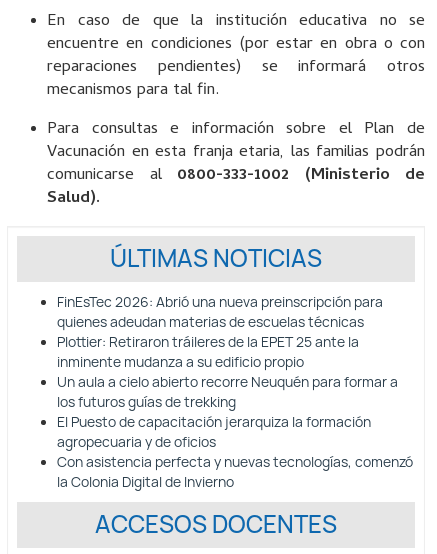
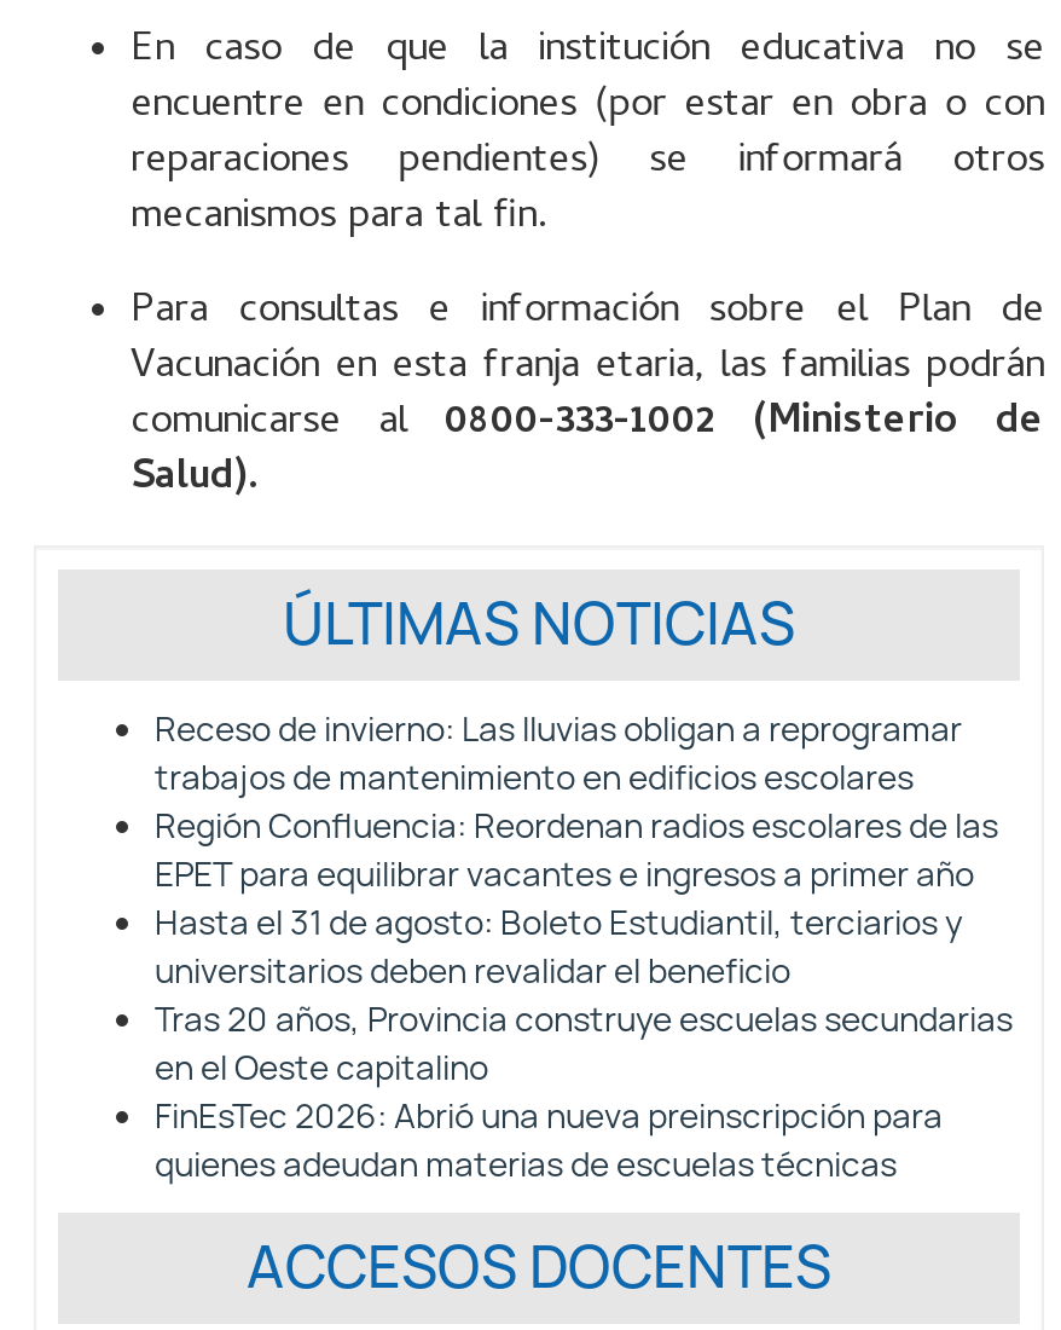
+ Receso de invierno: Las lluvias obligan a reprogramar
+ trabajos de mantenimiento en edificios escolares
+ Región Confluencia: Reordenan radios escolares de las
+ EPET para equilibrar vacantes e ingresos a primer año
+ Hasta el 31 de agosto: Boleto Estudiantil, terciarios y
+ universitarios deben revalidar el beneficio
+ Tras 20 años, Provincia construye escuelas secundarias
+ en el Oeste capitalino

moved down: FinEsTec 2026: Abrió una nueva preinscripción para | quienes adeudan materias de escuelas técnicas

- Plottier: Retiraron tráileres de la EPET 25 ante la
- inminente mudanza a su edificio propio
- Un aula a cielo abierto recorre Neuquén para formar a
- los futuros guías de trekking
- El Puesto de capacitación jerarquiza la formación
- agropecuaria y de oficios
- Con asistencia perfecta y nuevas tecnologías, comenzó
- la Colonia Digital de Invierno
